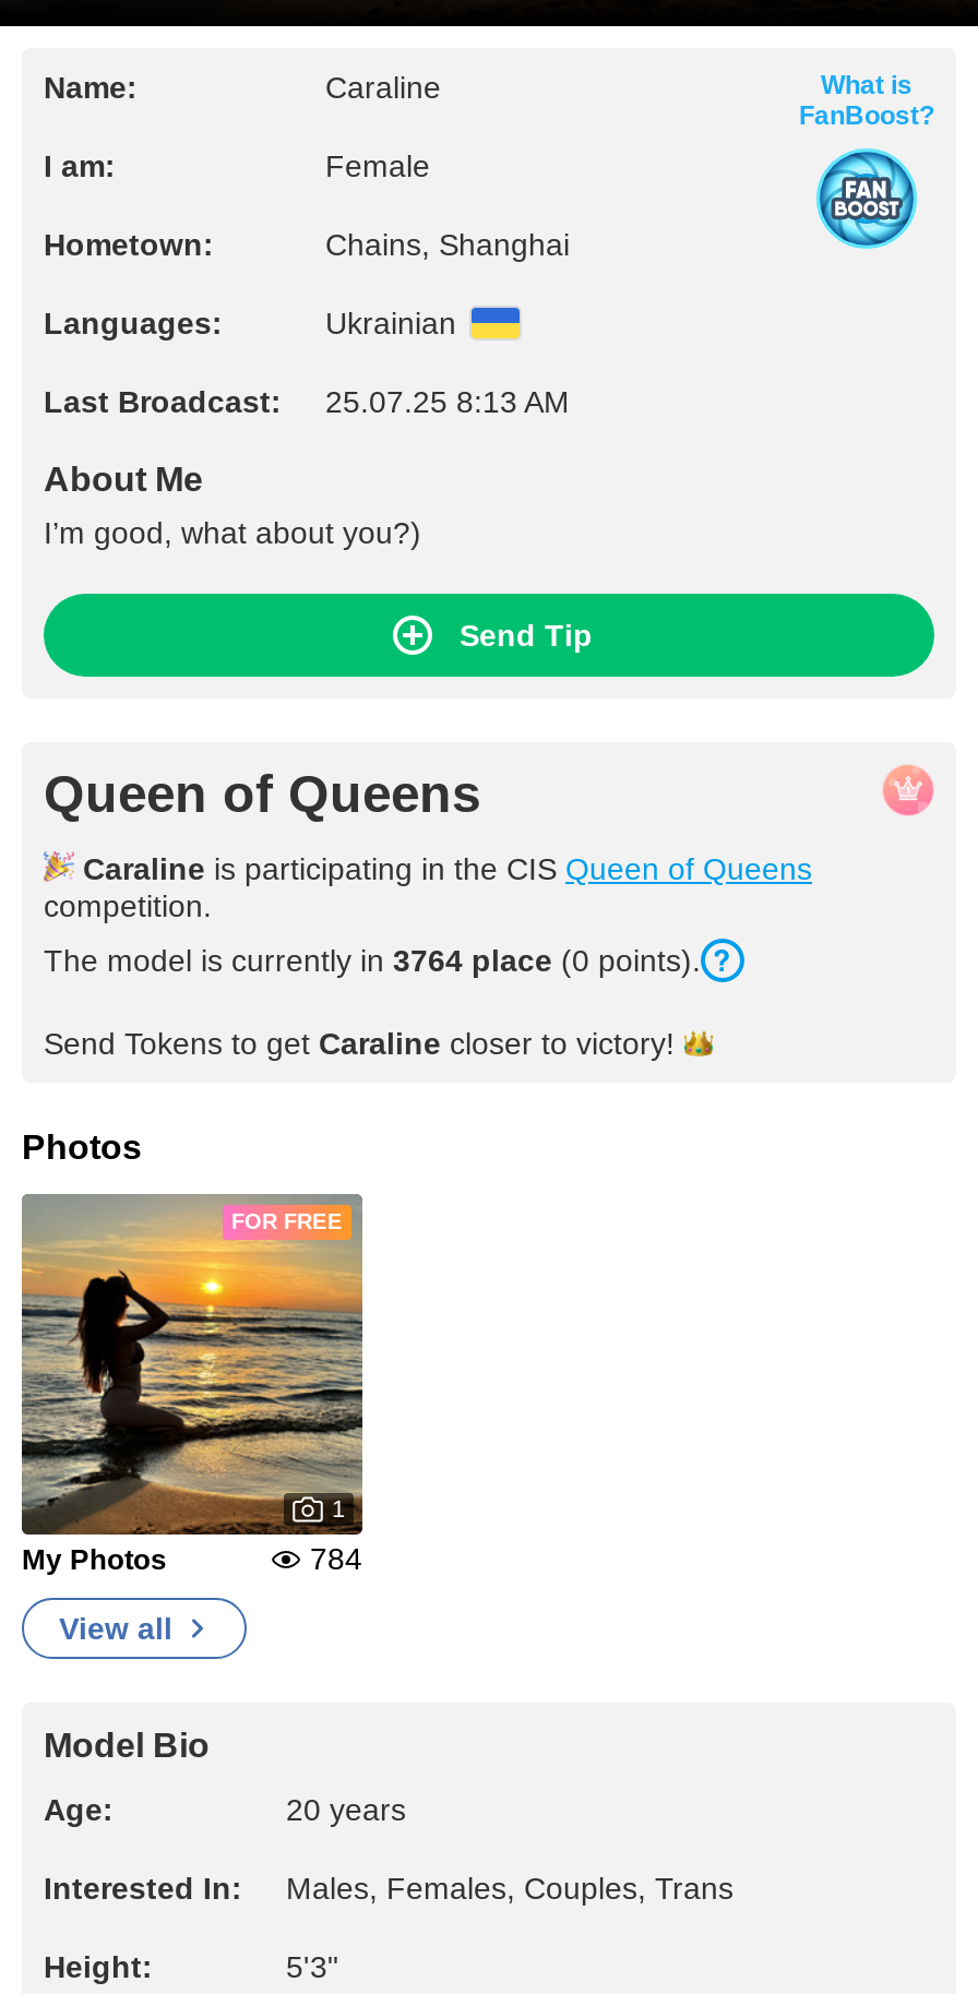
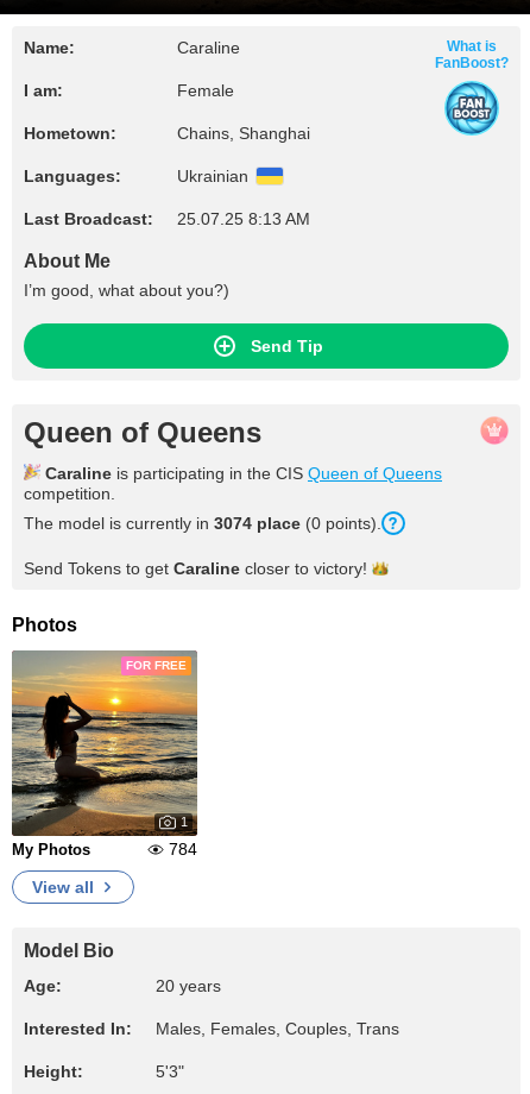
- The model is currently in 3764 place (0 points).
+ The model is currently in 3074 place (0 points).
